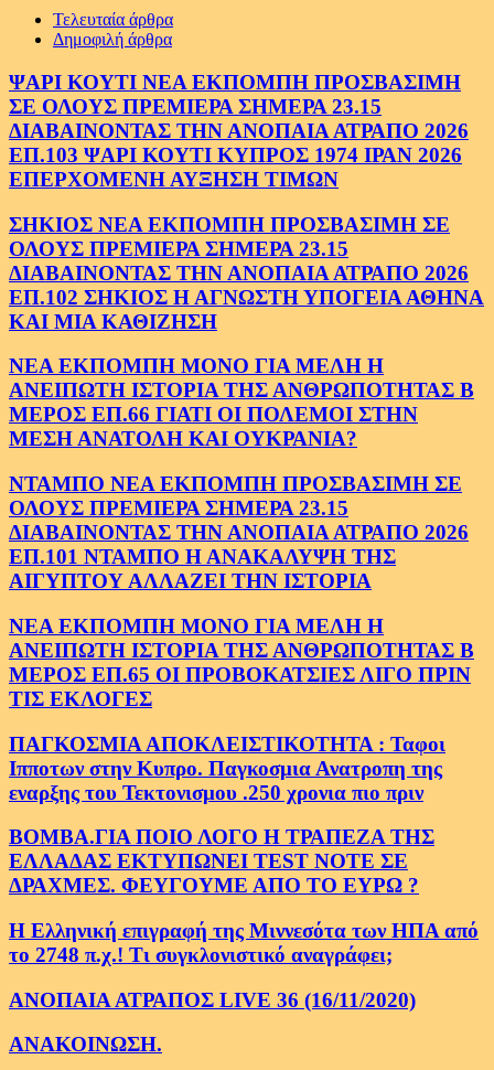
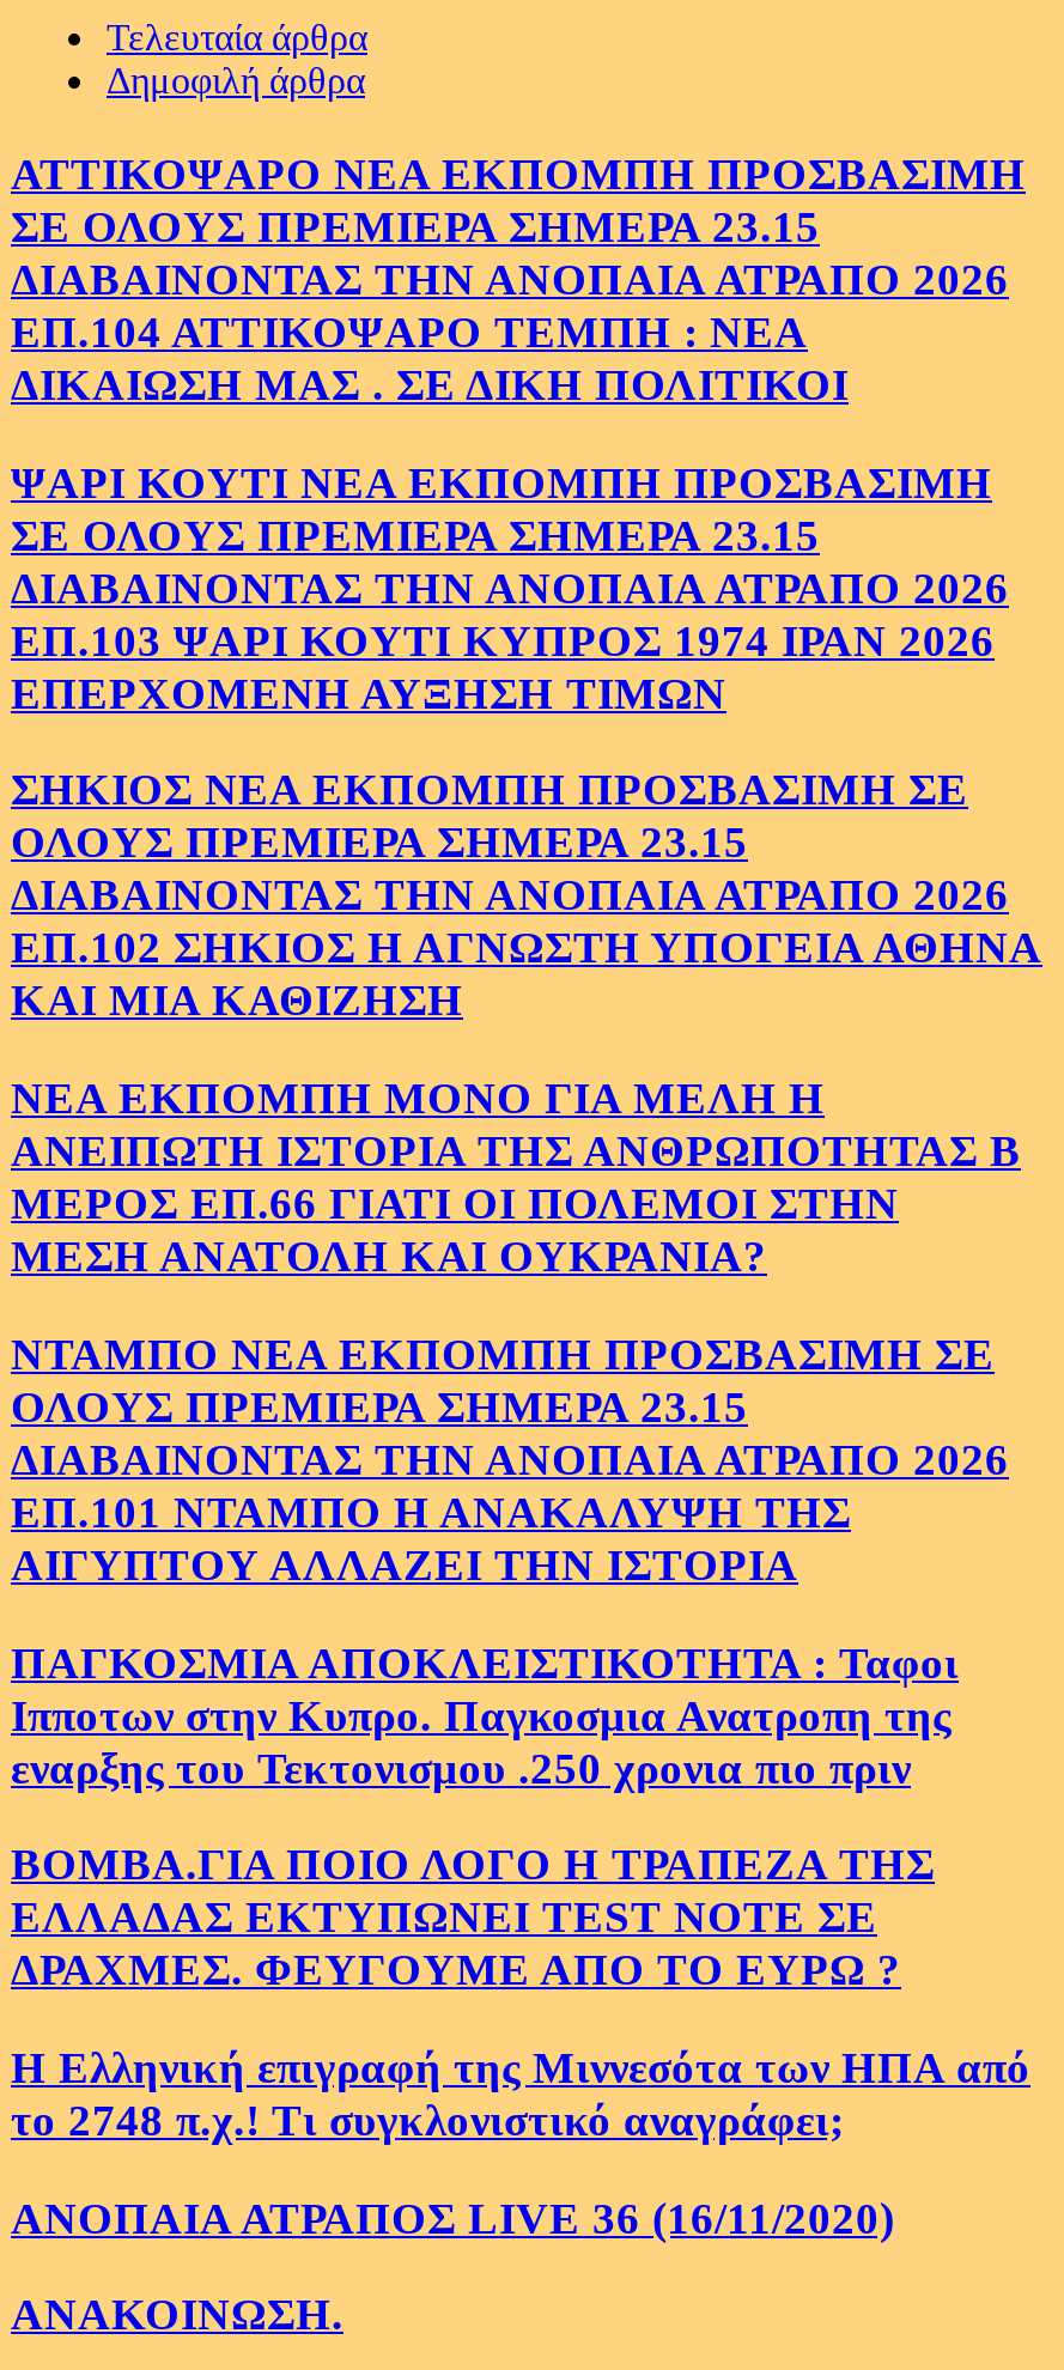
+ ΑΤΤΙΚΟΨΑΡΟ ΝΕΑ ΕΚΠΟΜΠΗ ΠΡΟΣΒΑΣΙΜΗ
+ ΣΕ ΟΛΟΥΣ ΠΡΕΜΙΕΡΑ ΣΗΜΕΡΑ 23.15
+ ΔΙΑΒΑΙΝΟΝΤΑΣ ΤΗΝ ΑΝΟΠΑΙΑ ΑΤΡΑΠΟ 2026
+ ΕΠ.104 ΑΤΤΙΚΟΨΑΡΟ ΤΕΜΠΗ : ΝΕΑ
+ ΔΙΚΑΙΩΣΗ ΜΑΣ . ΣΕ ΔΙΚΗ ΠΟΛΙΤΙΚΟΙ

moved down: ΨΑΡΙ ΚΟΥΤΙ ΝΕΑ ΕΚΠΟΜΠΗ ΠΡΟΣΒΑΣΙΜΗ | ΣΕ ΟΛΟΥΣ ΠΡΕΜΙΕΡΑ ΣΗΜΕΡΑ 23.15 | ΔΙΑΒΑΙΝΟΝΤΑΣ ΤΗΝ ΑΝΟΠΑΙΑ ΑΤΡΑΠΟ 2026 | ... | ΕΠ.101 ΝΤΑΜΠΟ Η ΑΝΑΚΑΛΥΨΗ ΤΗΣ | ΑΙΓΥΠΤΟΥ ΑΛΛΑΖΕΙ ΤΗΝ ΙΣΤΟΡΙΑ

- ΝΕΑ ΕΚΠΟΜΠΗ ΜΟΝΟ ΓΙΑ ΜΕΛΗ Η
- ΑΝΕΙΠΩΤΗ ΙΣΤΟΡΙΑ ΤΗΣ ΑΝΘΡΩΠΟΤΗΤΑΣ Β
- ΜΕΡΟΣ ΕΠ.65 ΟΙ ΠΡΟΒΟΚΑΤΣΙΕΣ ΛΙΓΟ ΠΡΙΝ
- ΤΙΣ ΕΚΛΟΓΕΣ
